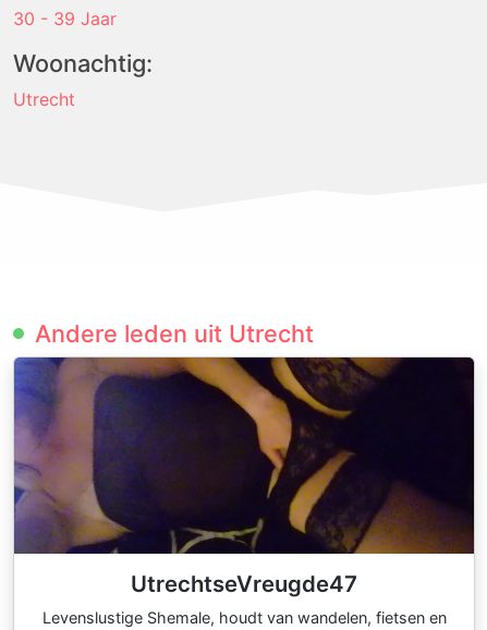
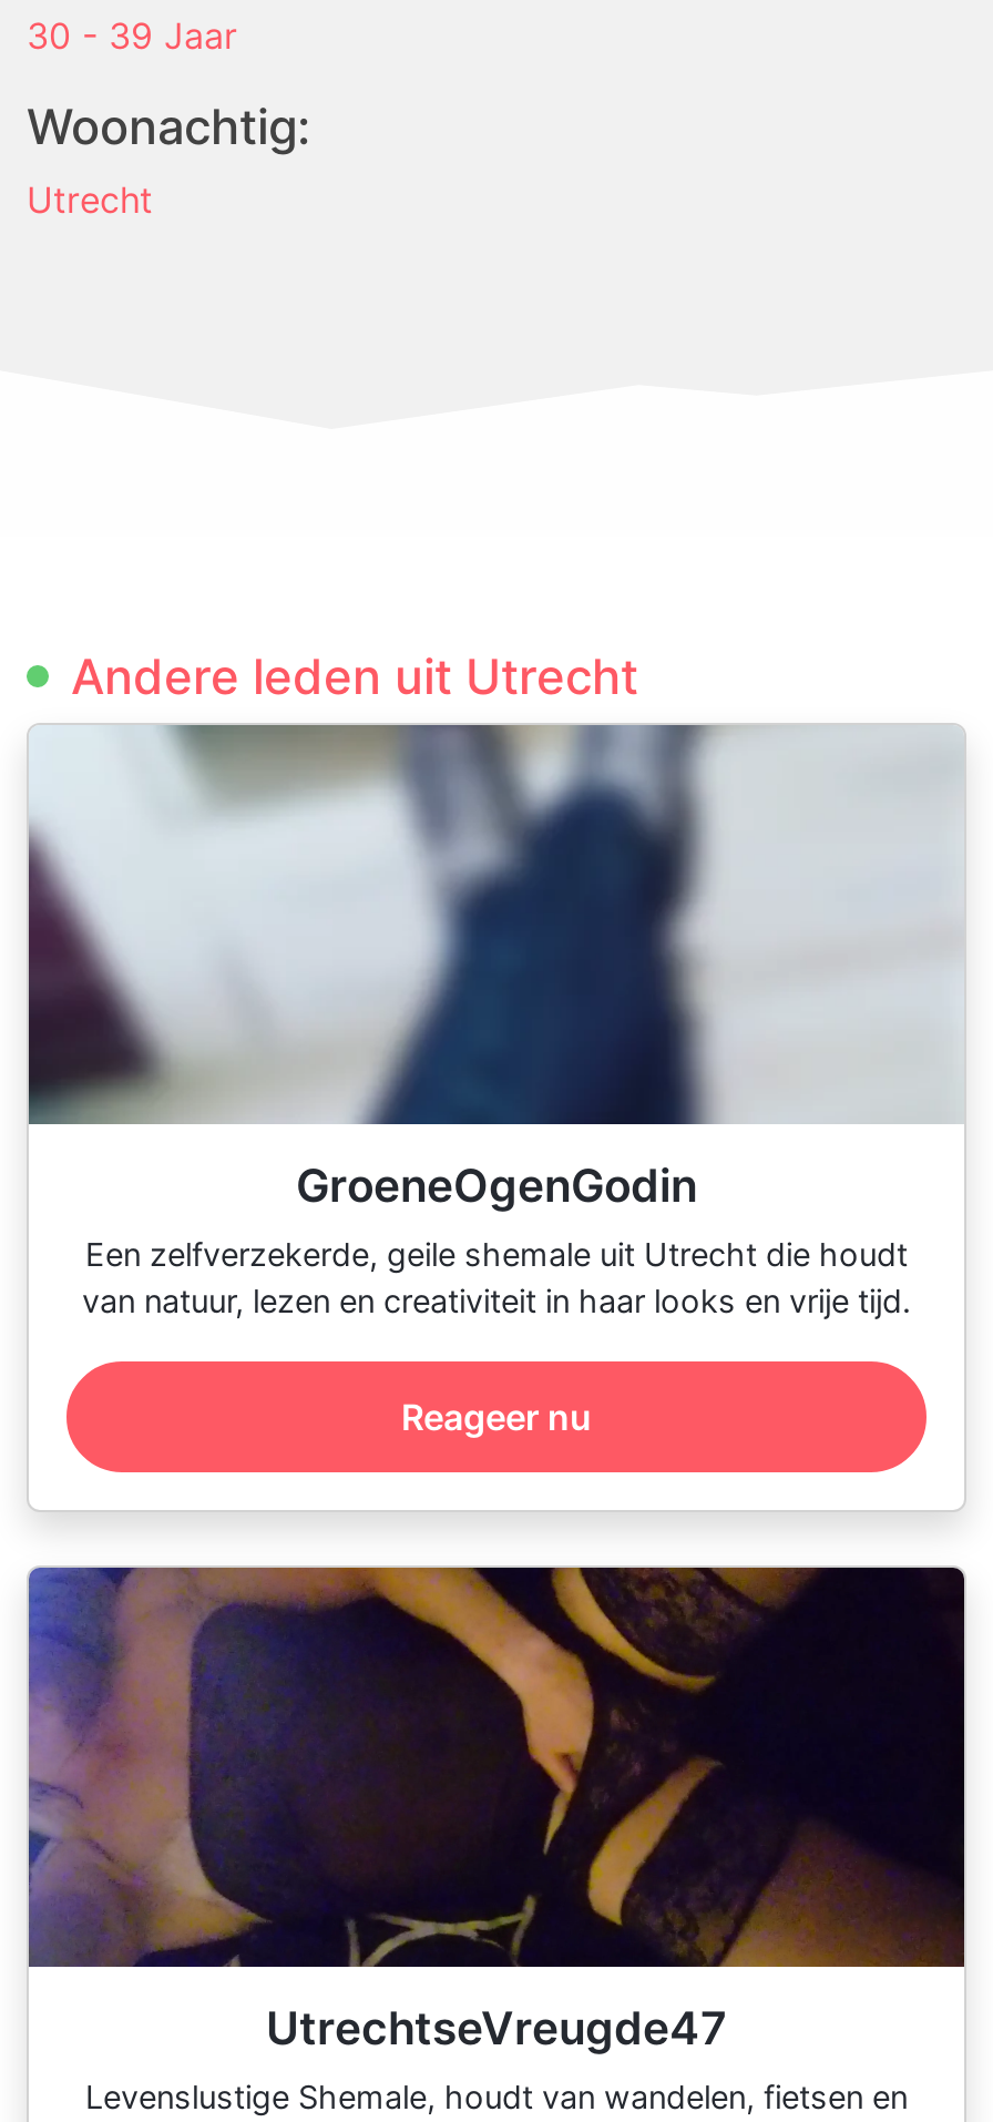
+ [image]
+ GroeneOgenGodin
+ Een zelfverzekerde, geile shemale uit Utrecht die houdt
+ van natuur, lezen en creativiteit in haar looks en vrije tijd.
+ Reageer nu
